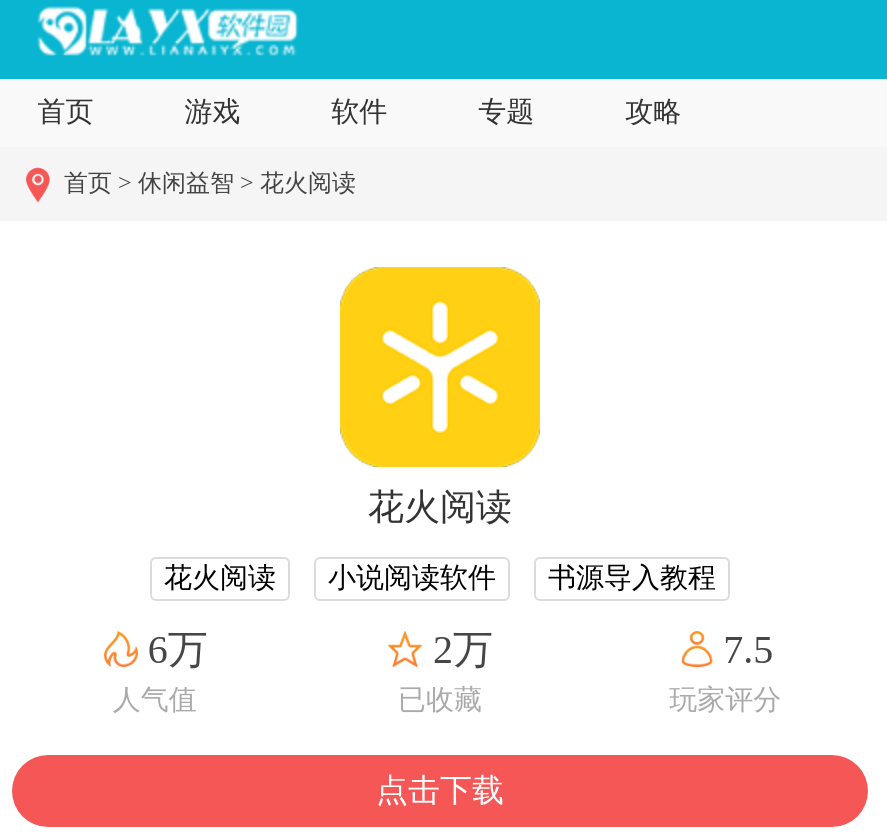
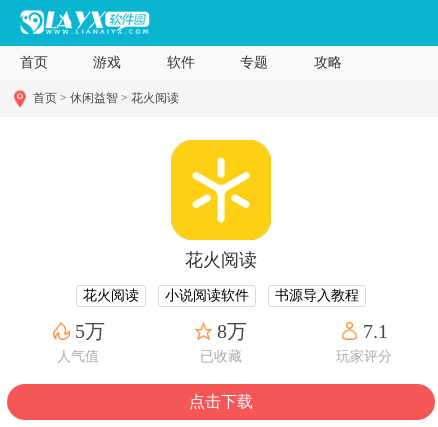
- 6万
+ 5万

- 2万
+ 8万

- 7.5
+ 7.1
